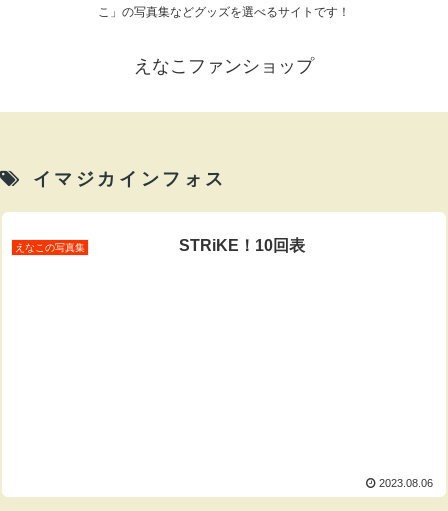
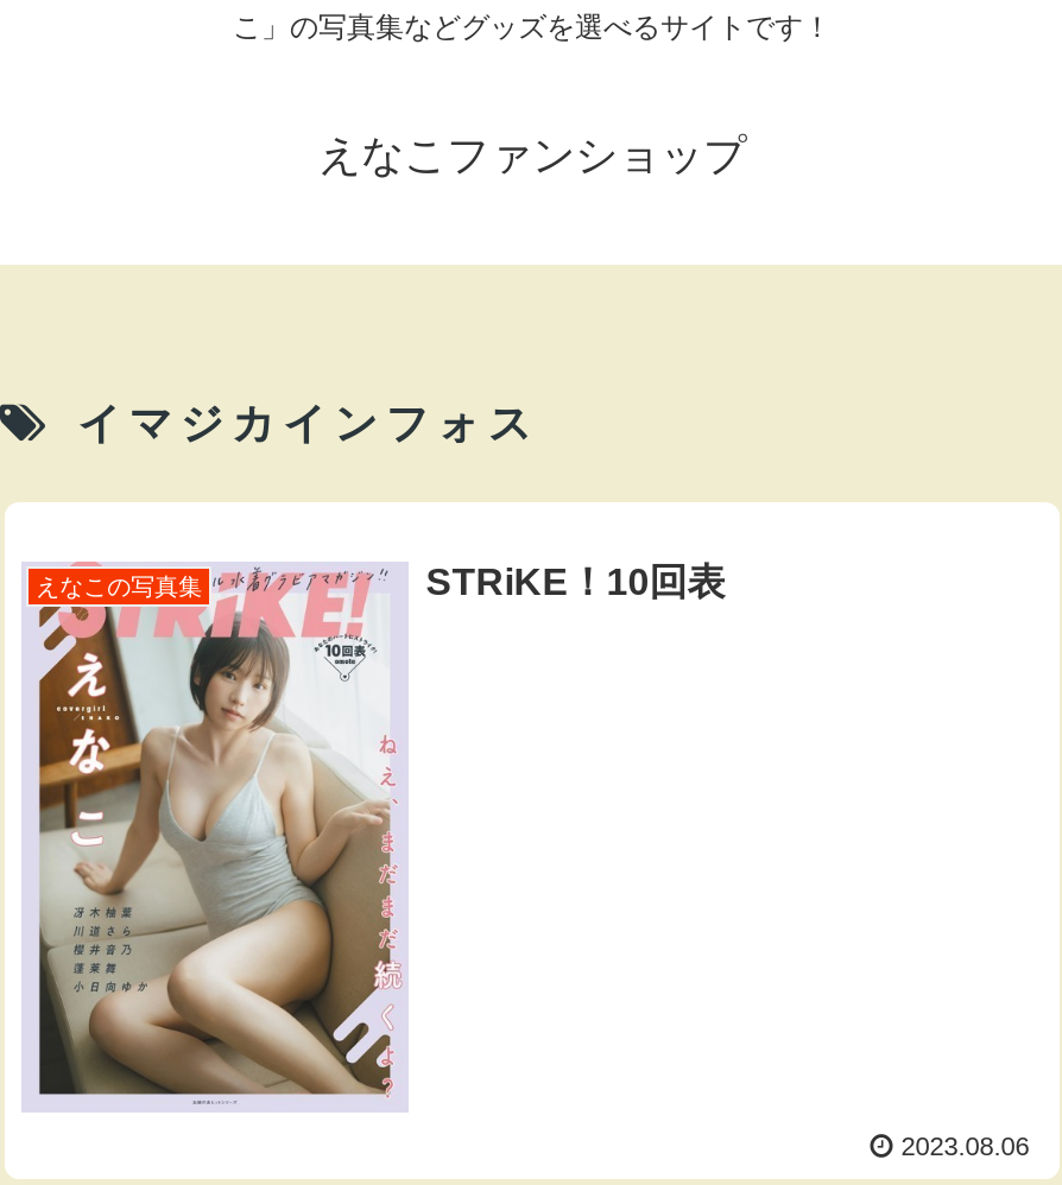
+ [image]
